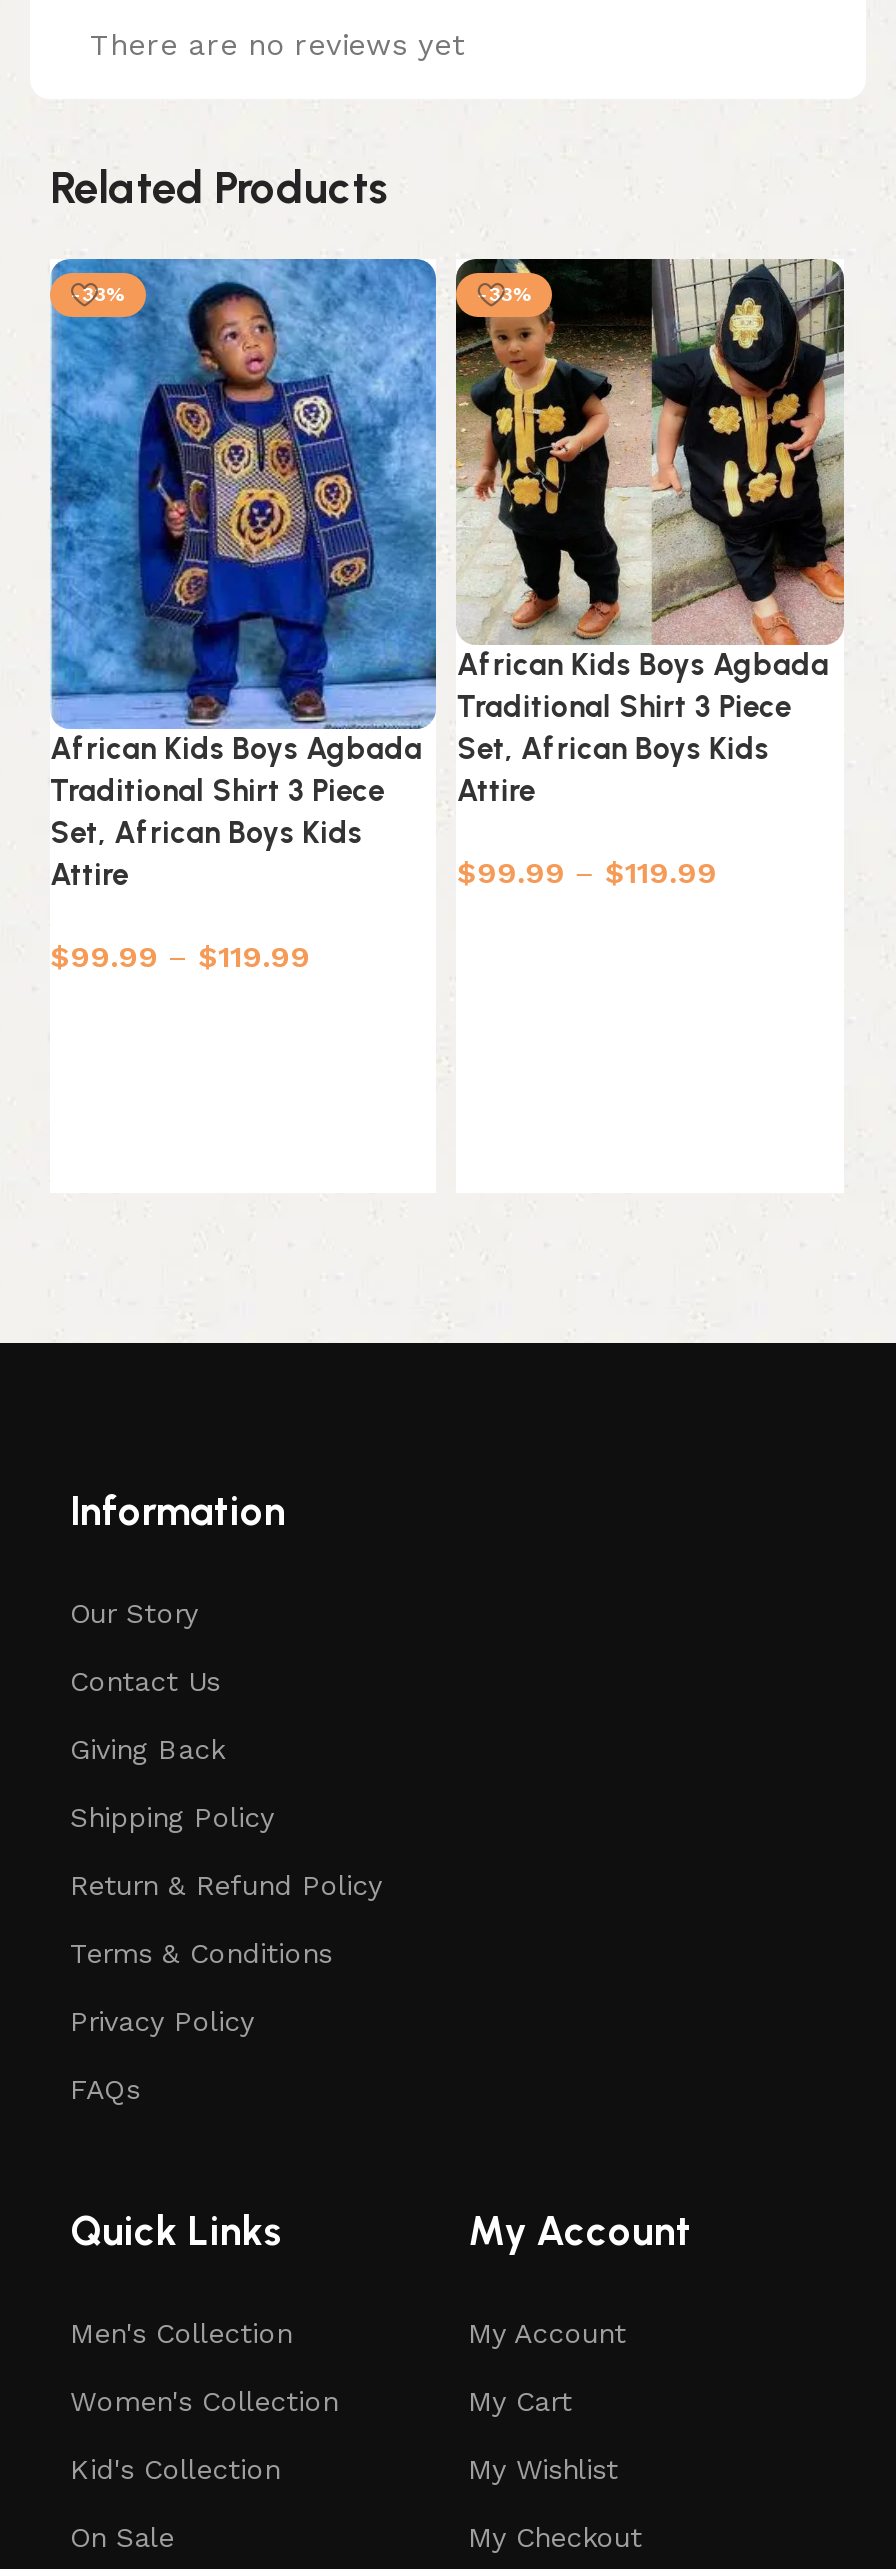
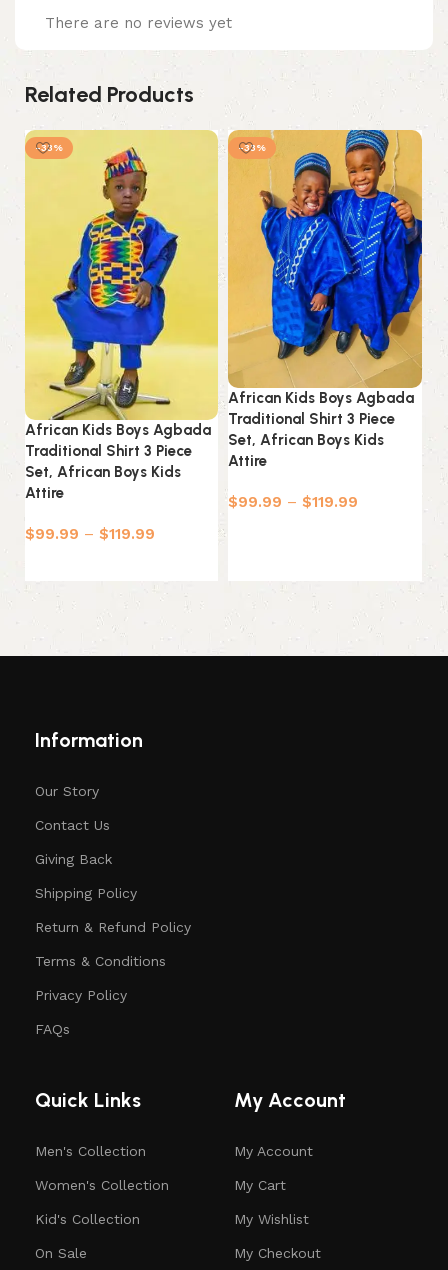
- [image]
+ [image]

- [image]
+ [image]

moved down: African Kids Boys Agbada | Traditional Shirt 3 Piece | Set, African Boys Kids | Attire | $99.99 – $119.99

moved down: African Kids Boys Agbada | Traditional Shirt 3 Piece | Set, African Boys Kids | Attire | $99.99 – $119.99
